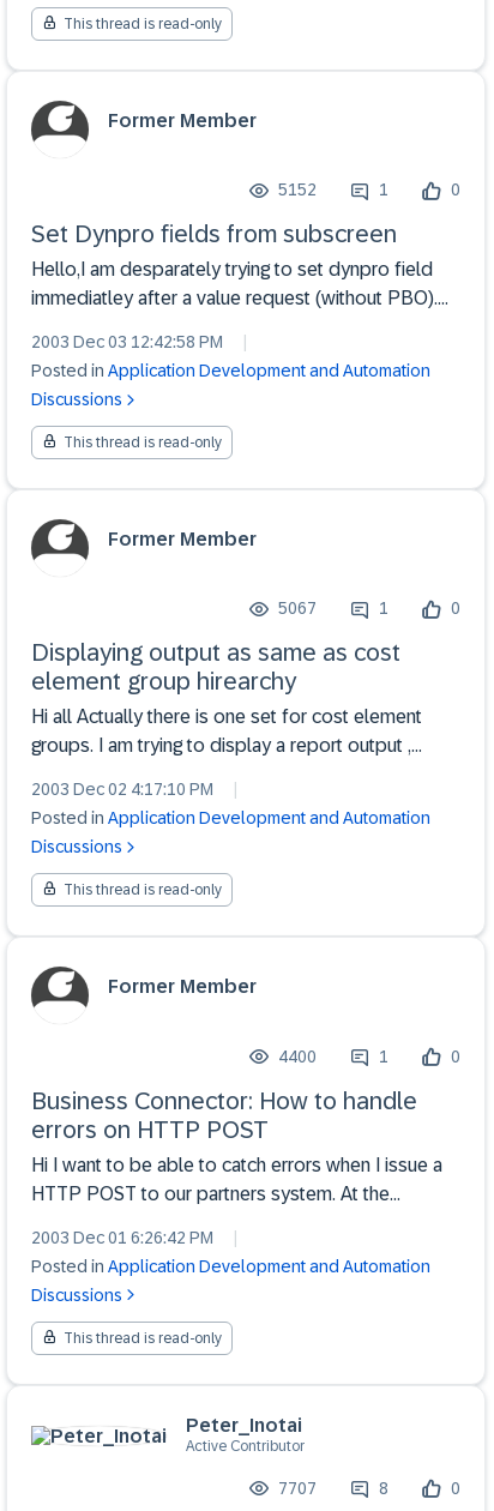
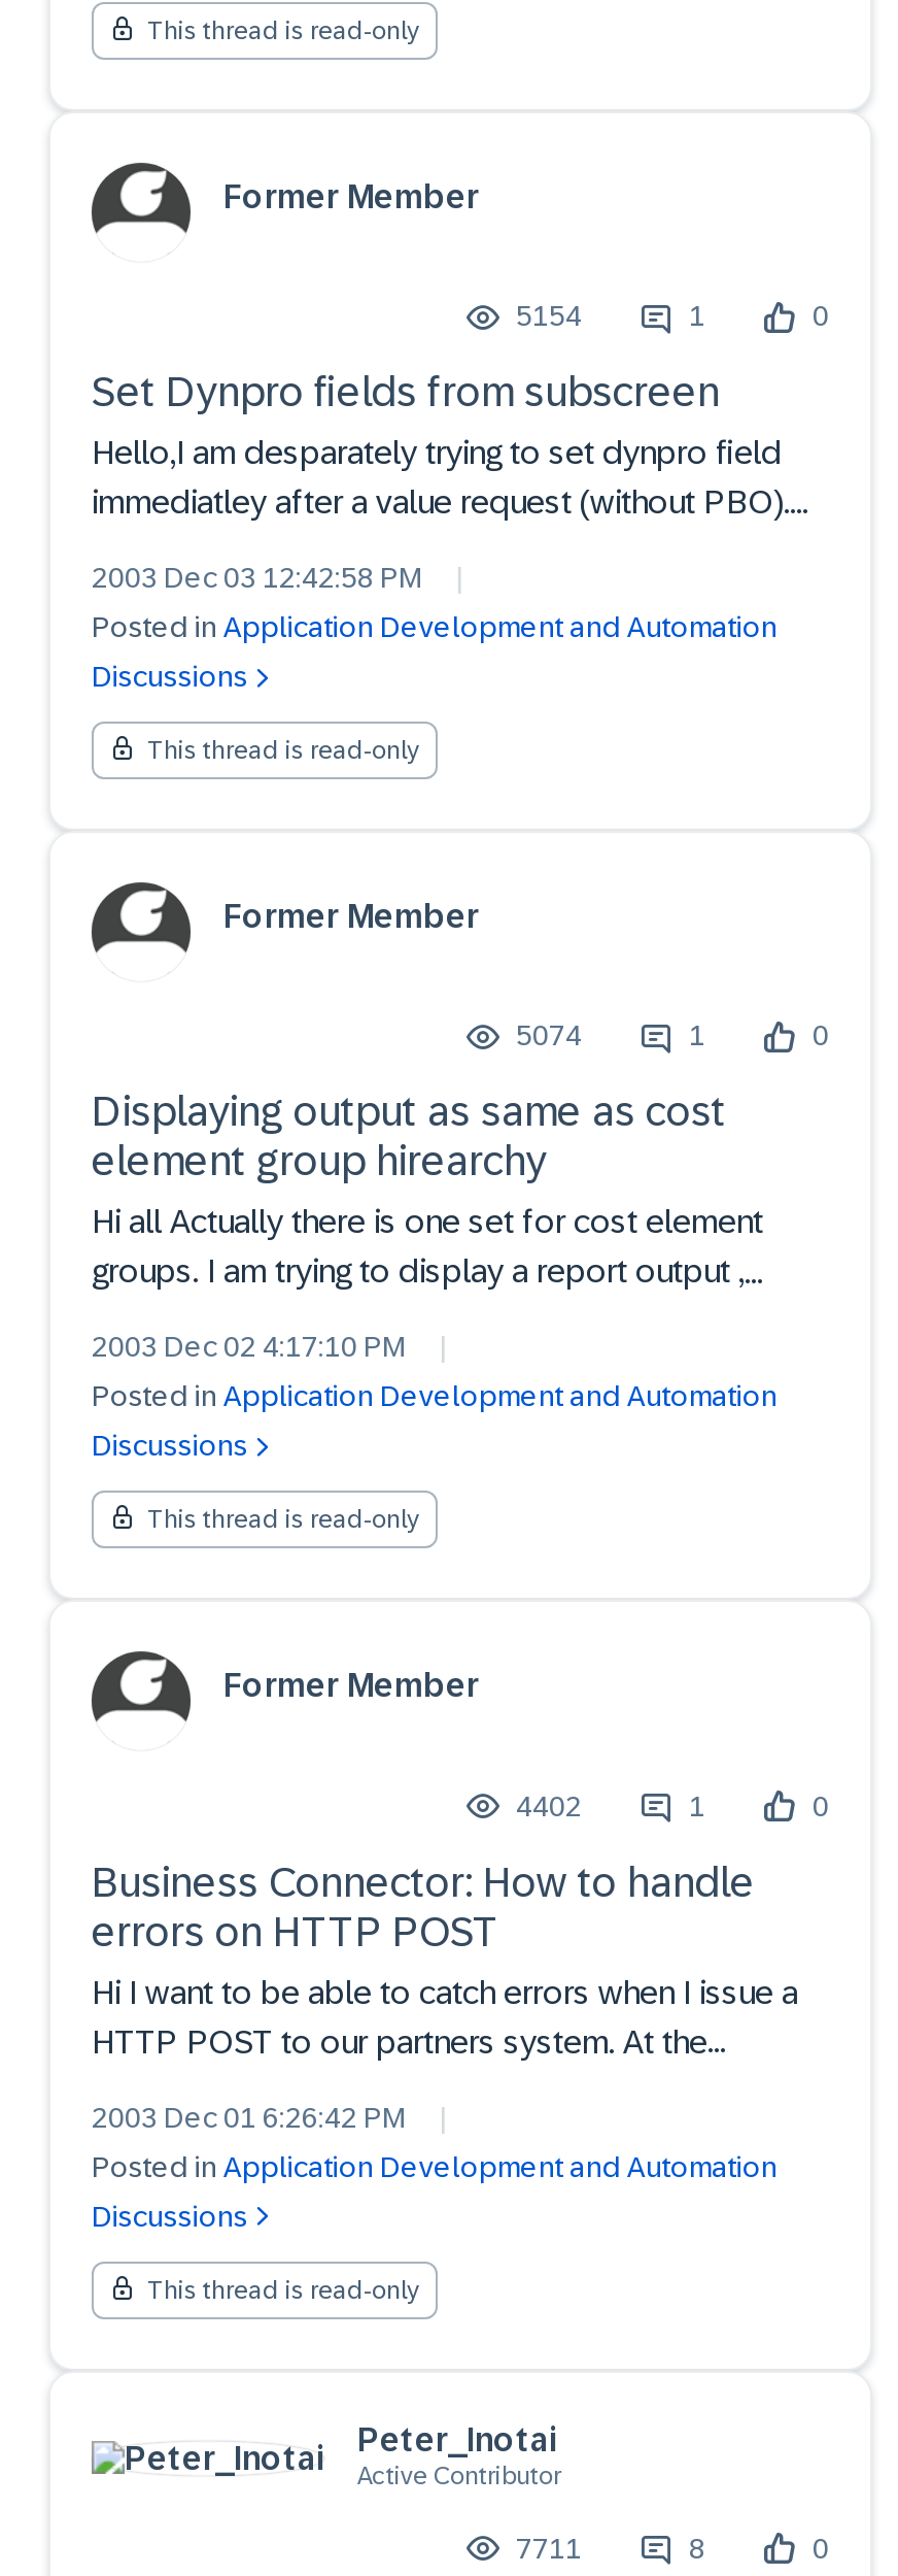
- 5152
+ 5154

- 5067
+ 5074

- 4400
+ 4402

- 7707
+ 7711
